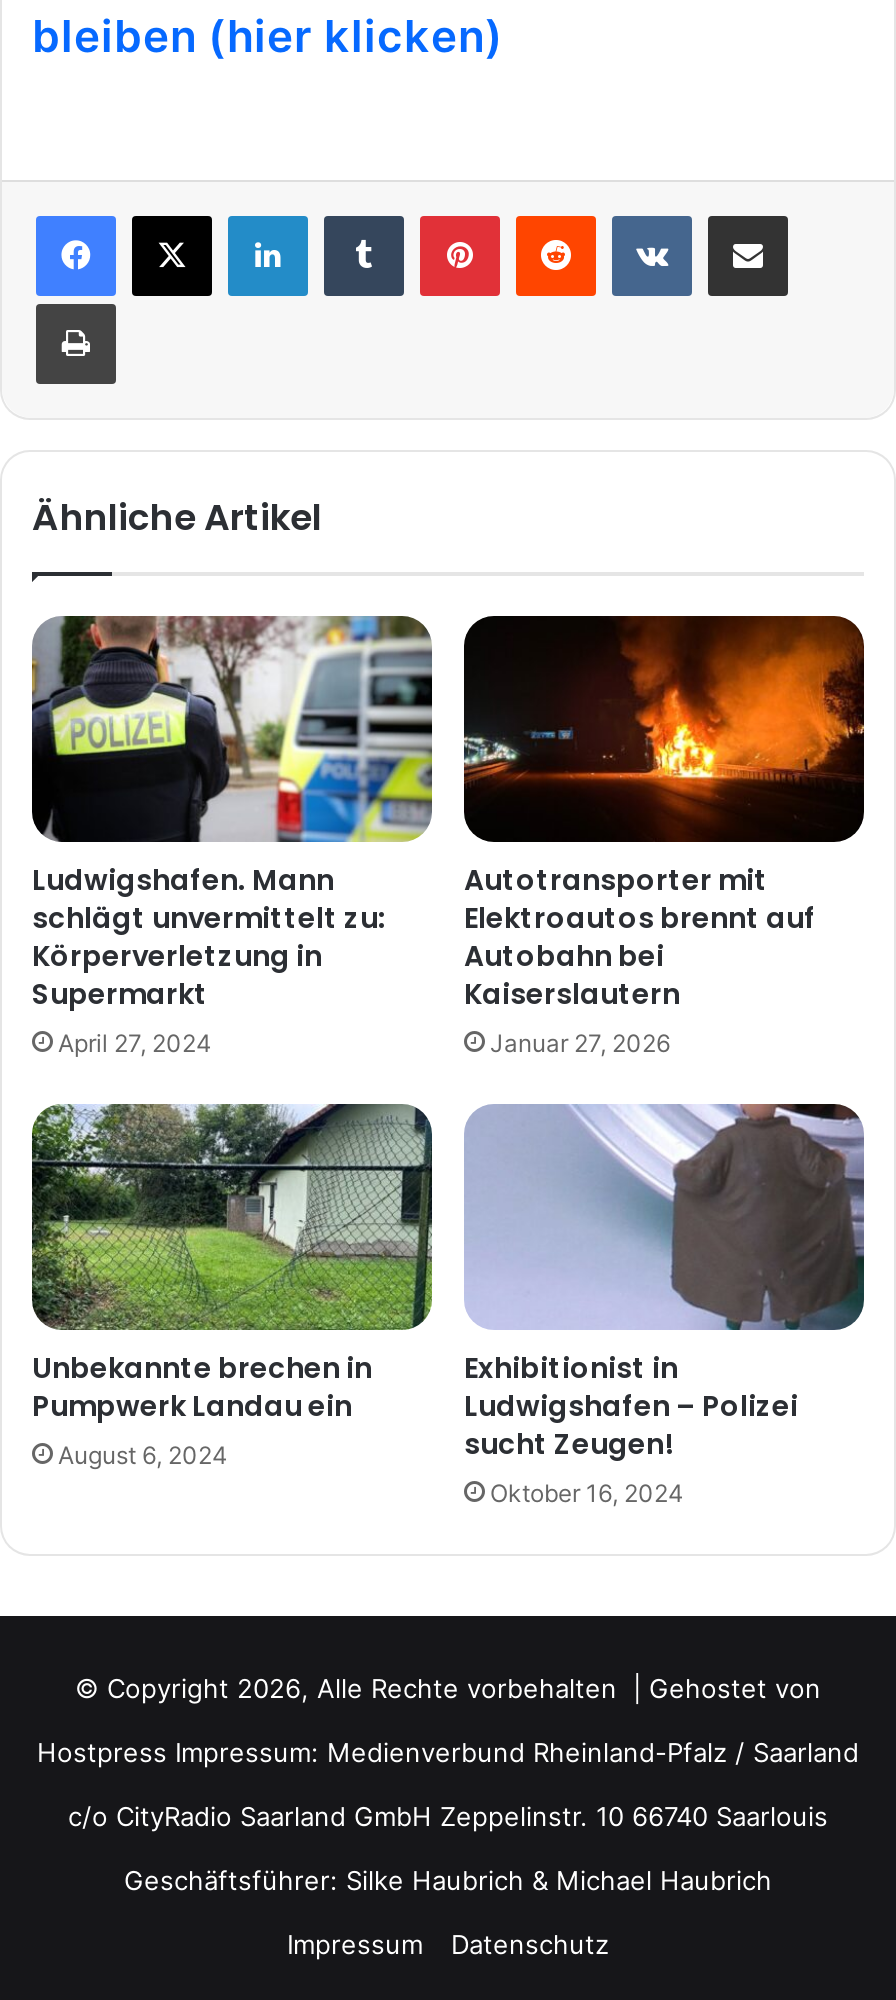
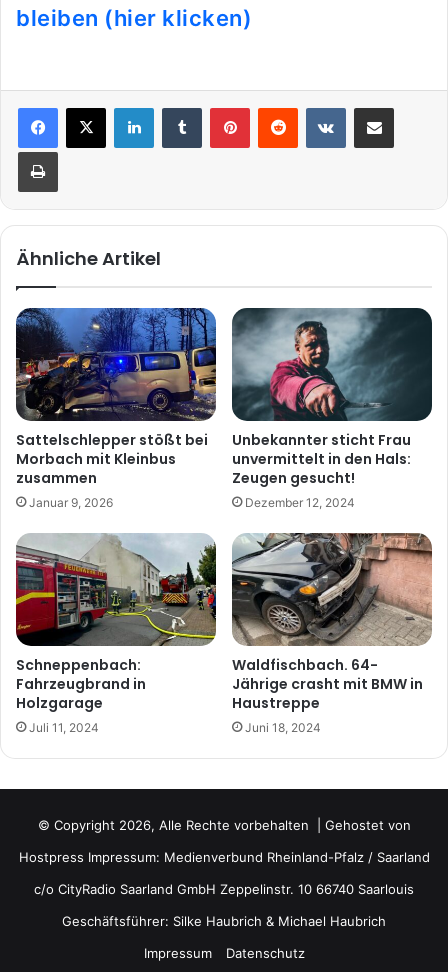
- [image]
- Ludwigshafen. Mann
- schlägt unvermittelt zu:
- Körperverletzung in
- Supermarkt
- April 27, 2024
+ [image]
+ Sattelschlepper stößt bei
+ Morbach mit Kleinbus
+ zusammen
+ Januar 9, 2026

- [image]
- Autotransporter mit
- Elektroautos brennt auf
- Autobahn bei
- Kaiserslautern
- Januar 27, 2026
+ [image]
+ Unbekannter sticht Frau
+ unvermittelt in den Hals:
+ Zeugen gesucht!
+ Dezember 12, 2024

- [image]
- Unbekannte brechen in
- Pumpwerk Landau ein
- August 6, 2024
+ [image]
+ Schneppenbach:
+ Fahrzeugbrand in
+ Holzgarage
+ Juli 11, 2024

- [image]
- Exhibitionist in
- Ludwigshafen – Polizei
- sucht Zeugen!
- Oktober 16, 2024
+ [image]
+ Waldfischbach. 64-
+ Jährige crasht mit BMW in
+ Haustreppe
+ Juni 18, 2024
